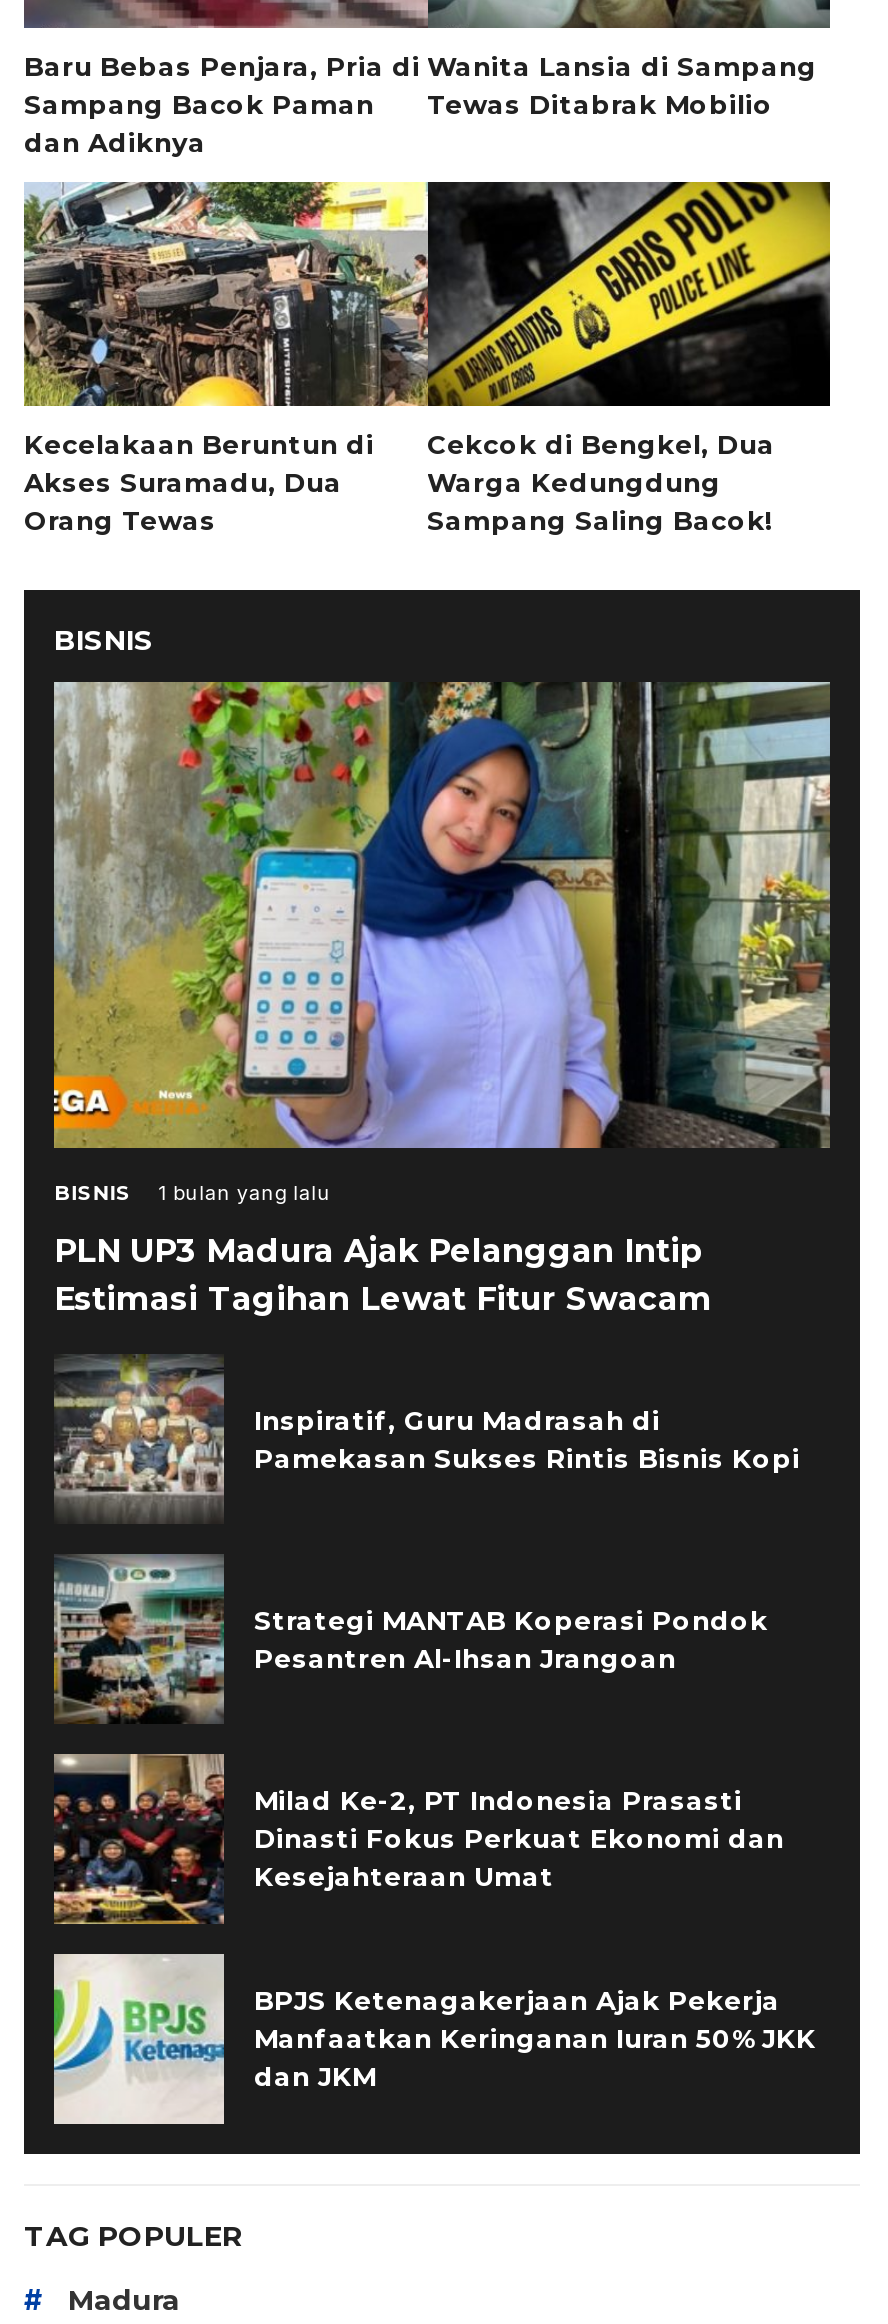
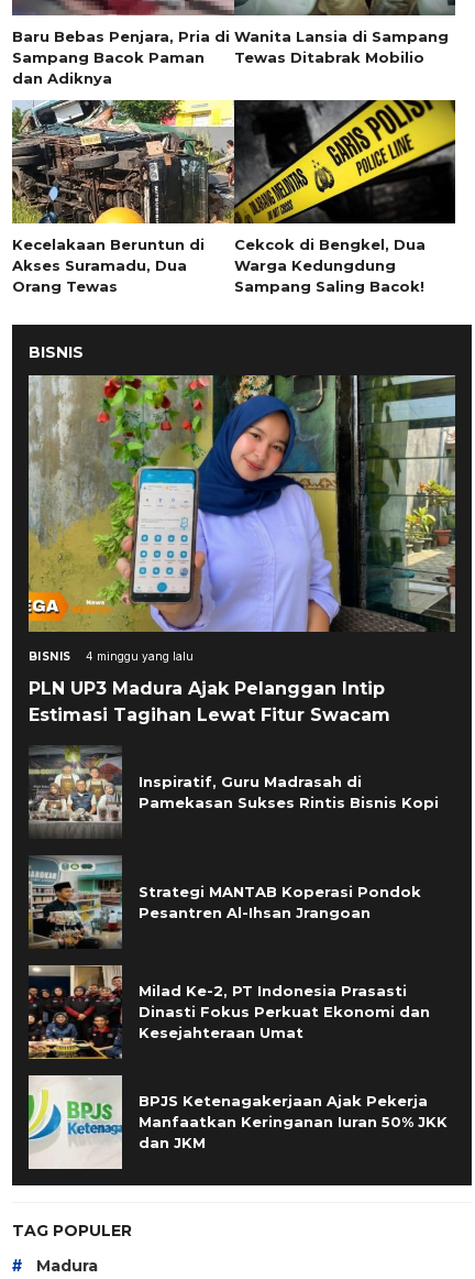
- 1 bulan yang lalu
+ 4 minggu yang lalu
